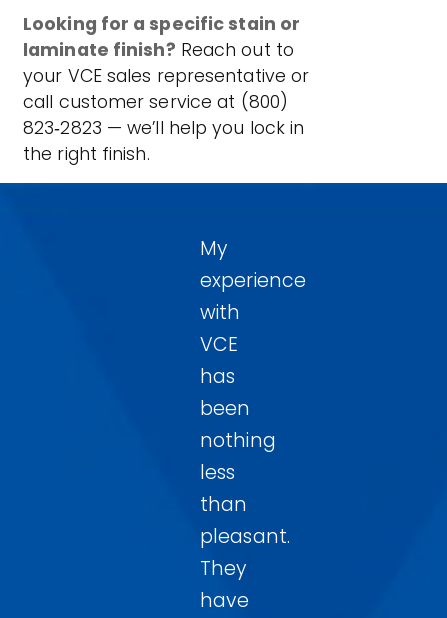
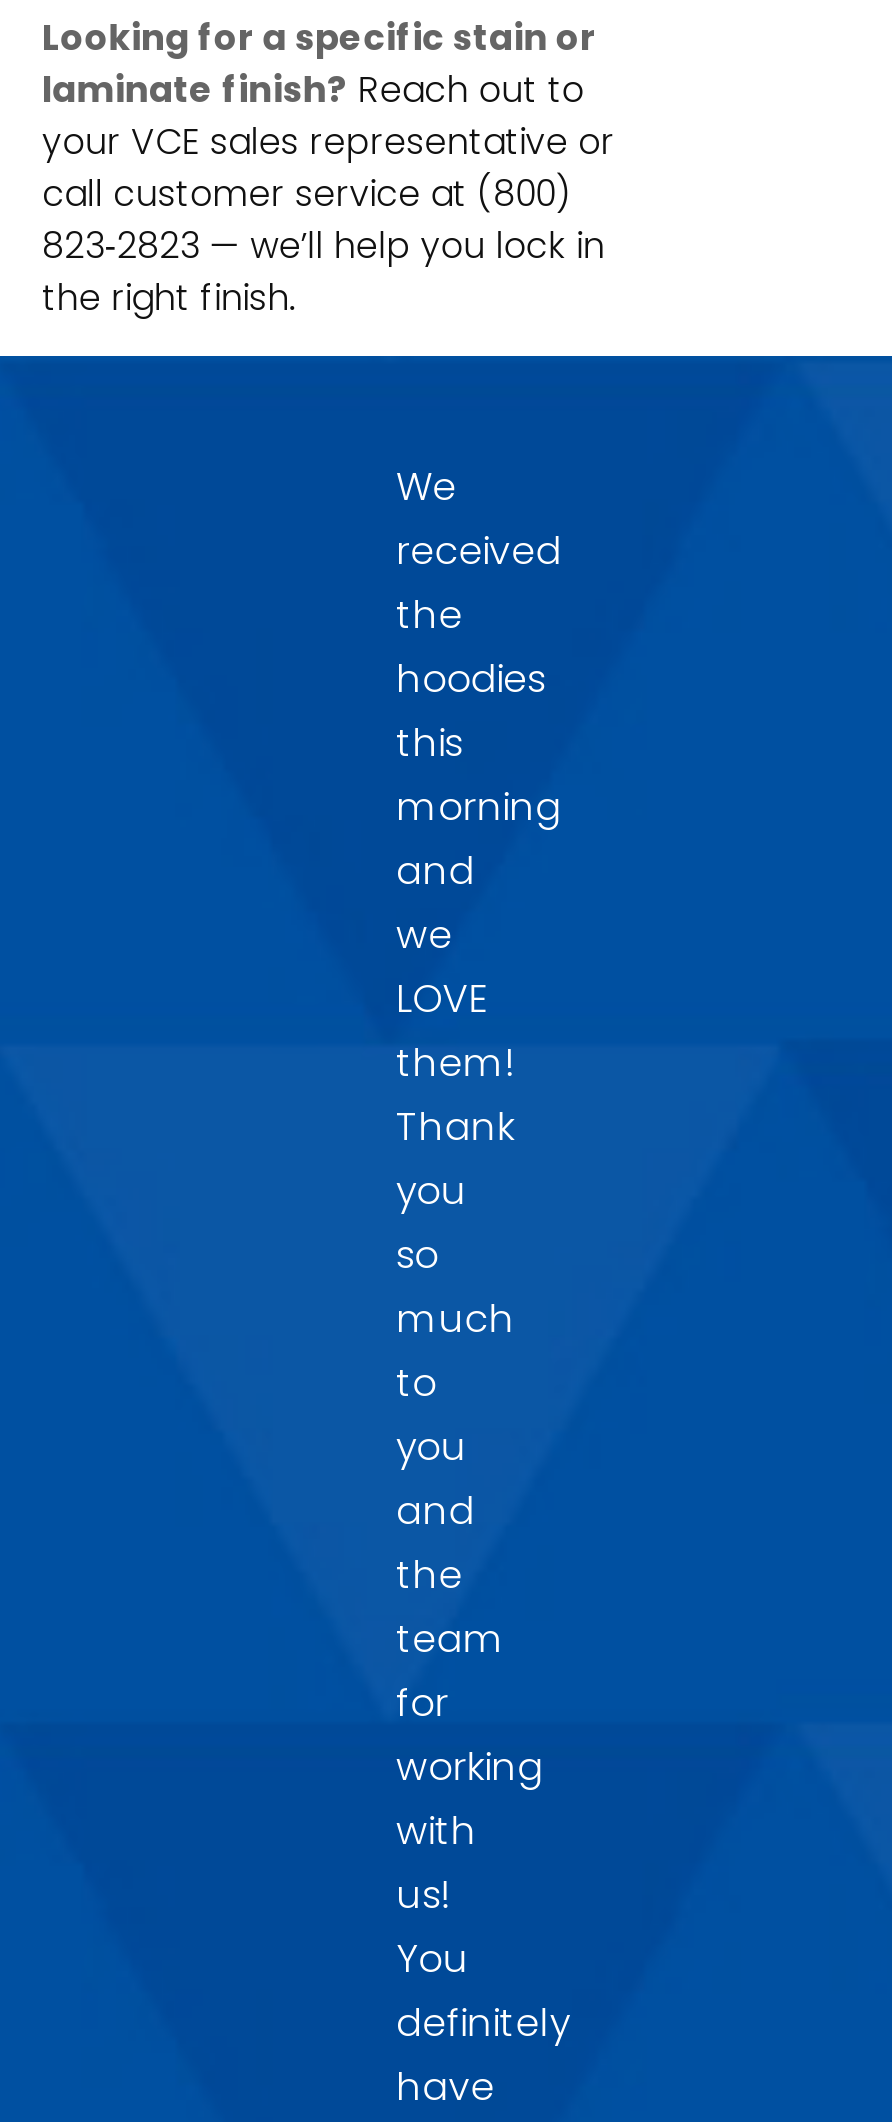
- My
- experience
+ We
+ received
+ the
+ hoodies
+ this
+ morning
+ and
+ we
+ LOVE
+ them!
+ Thank
+ you
+ so
+ much
+ to
+ you
+ and
+ the
+ team
+ for
+ working

moved down: with

- VCE
- has
- been
- nothing
- less
- than
- pleasant.
- They
+ us!
+ You
+ definitely
